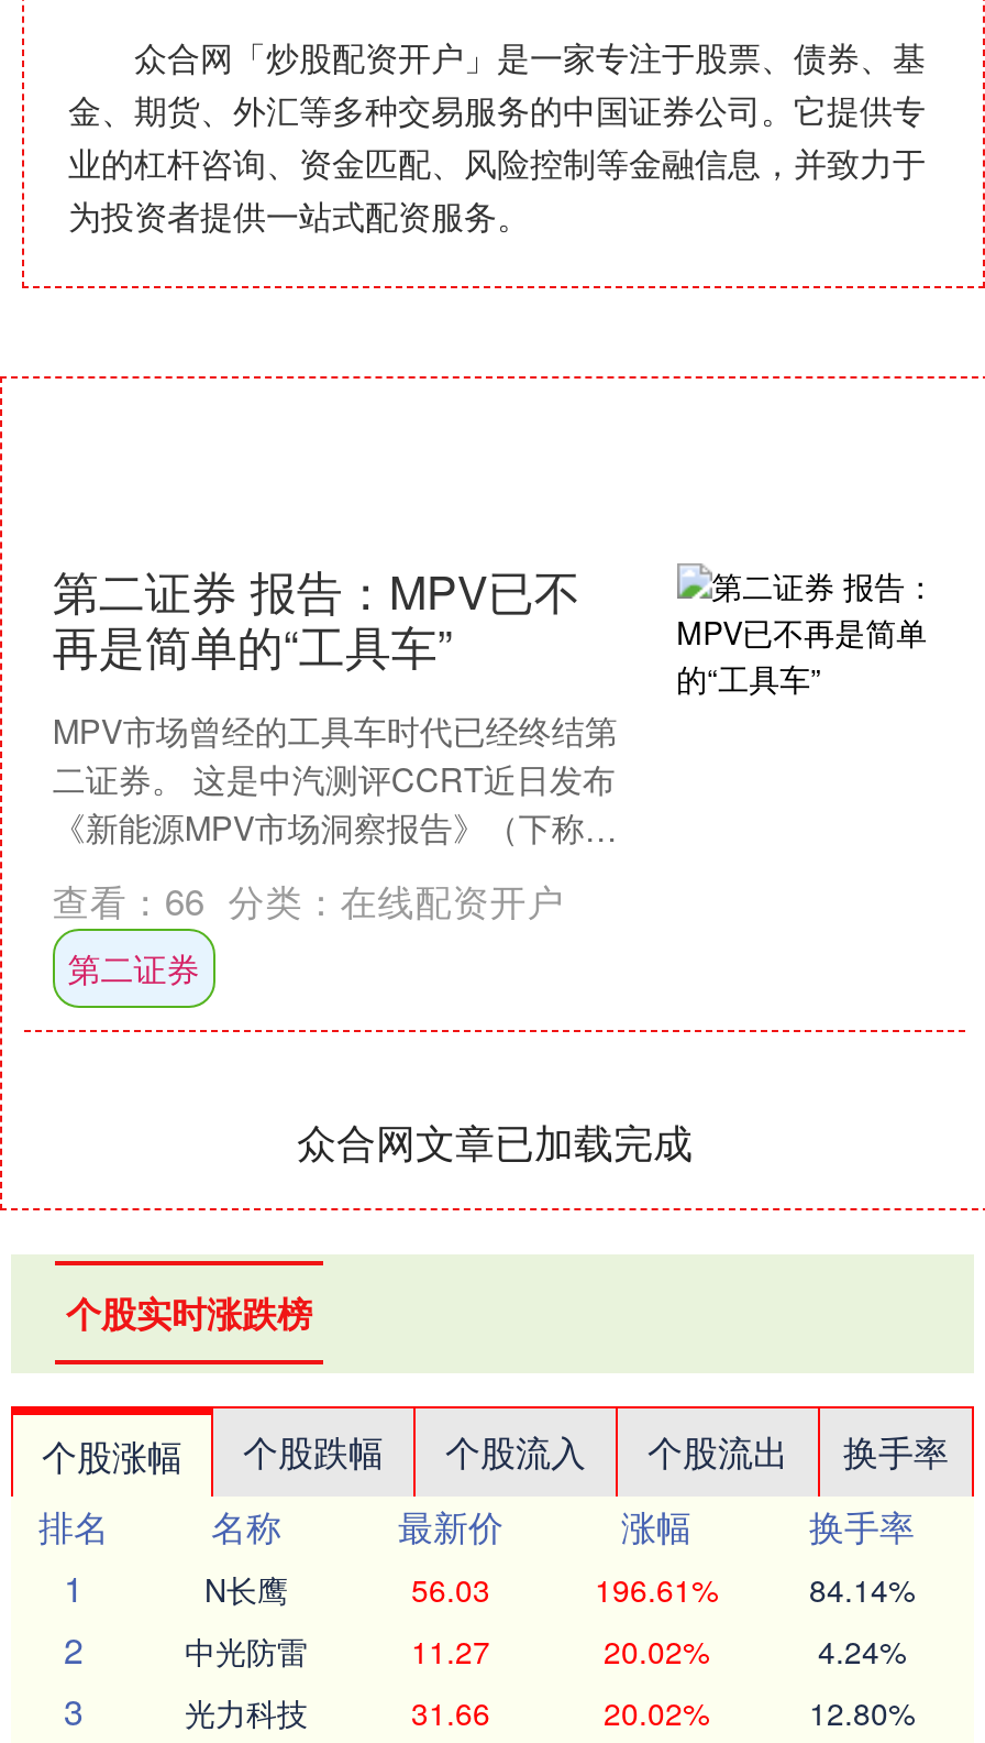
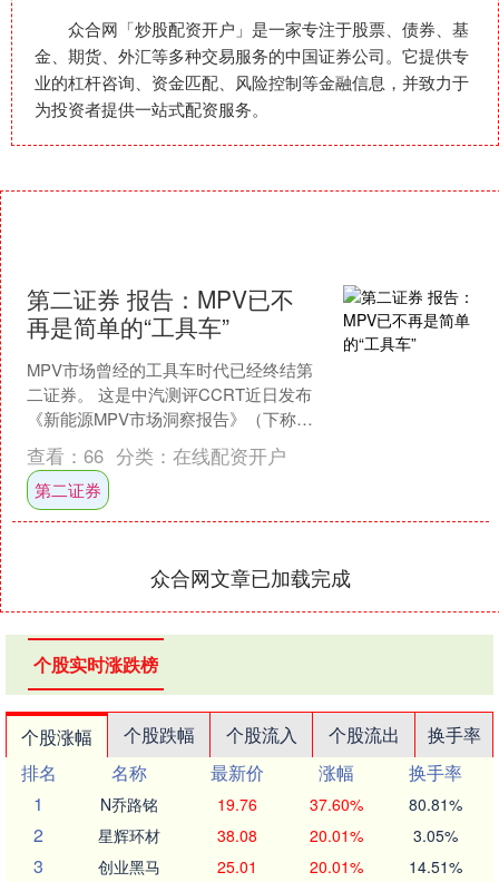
- N长鹰
- 56.03
- 196.61%
- 84.14%
+ N乔路铭
+ 19.76
+ 37.60%
+ 80.81%

- 中光防雷
- 11.27
- 20.02%
- 4.24%
+ 星辉环材
+ 38.08
+ 20.01%
+ 3.05%

- 光力科技
- 31.66
- 20.02%
- 12.80%
+ 创业黑马
+ 25.01
+ 20.01%
+ 14.51%
